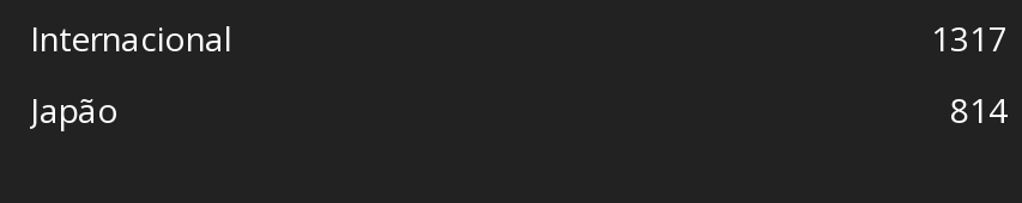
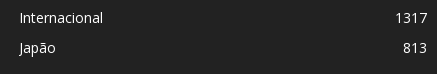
- 814
+ 813
